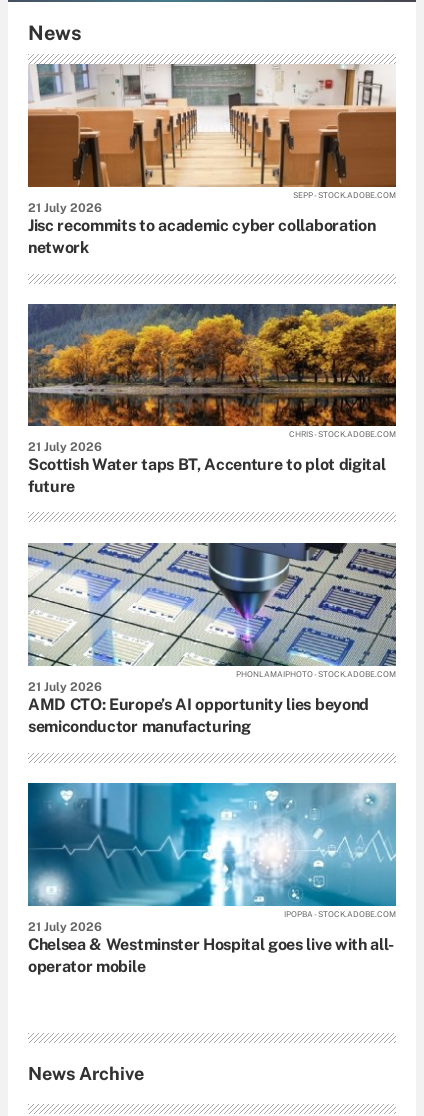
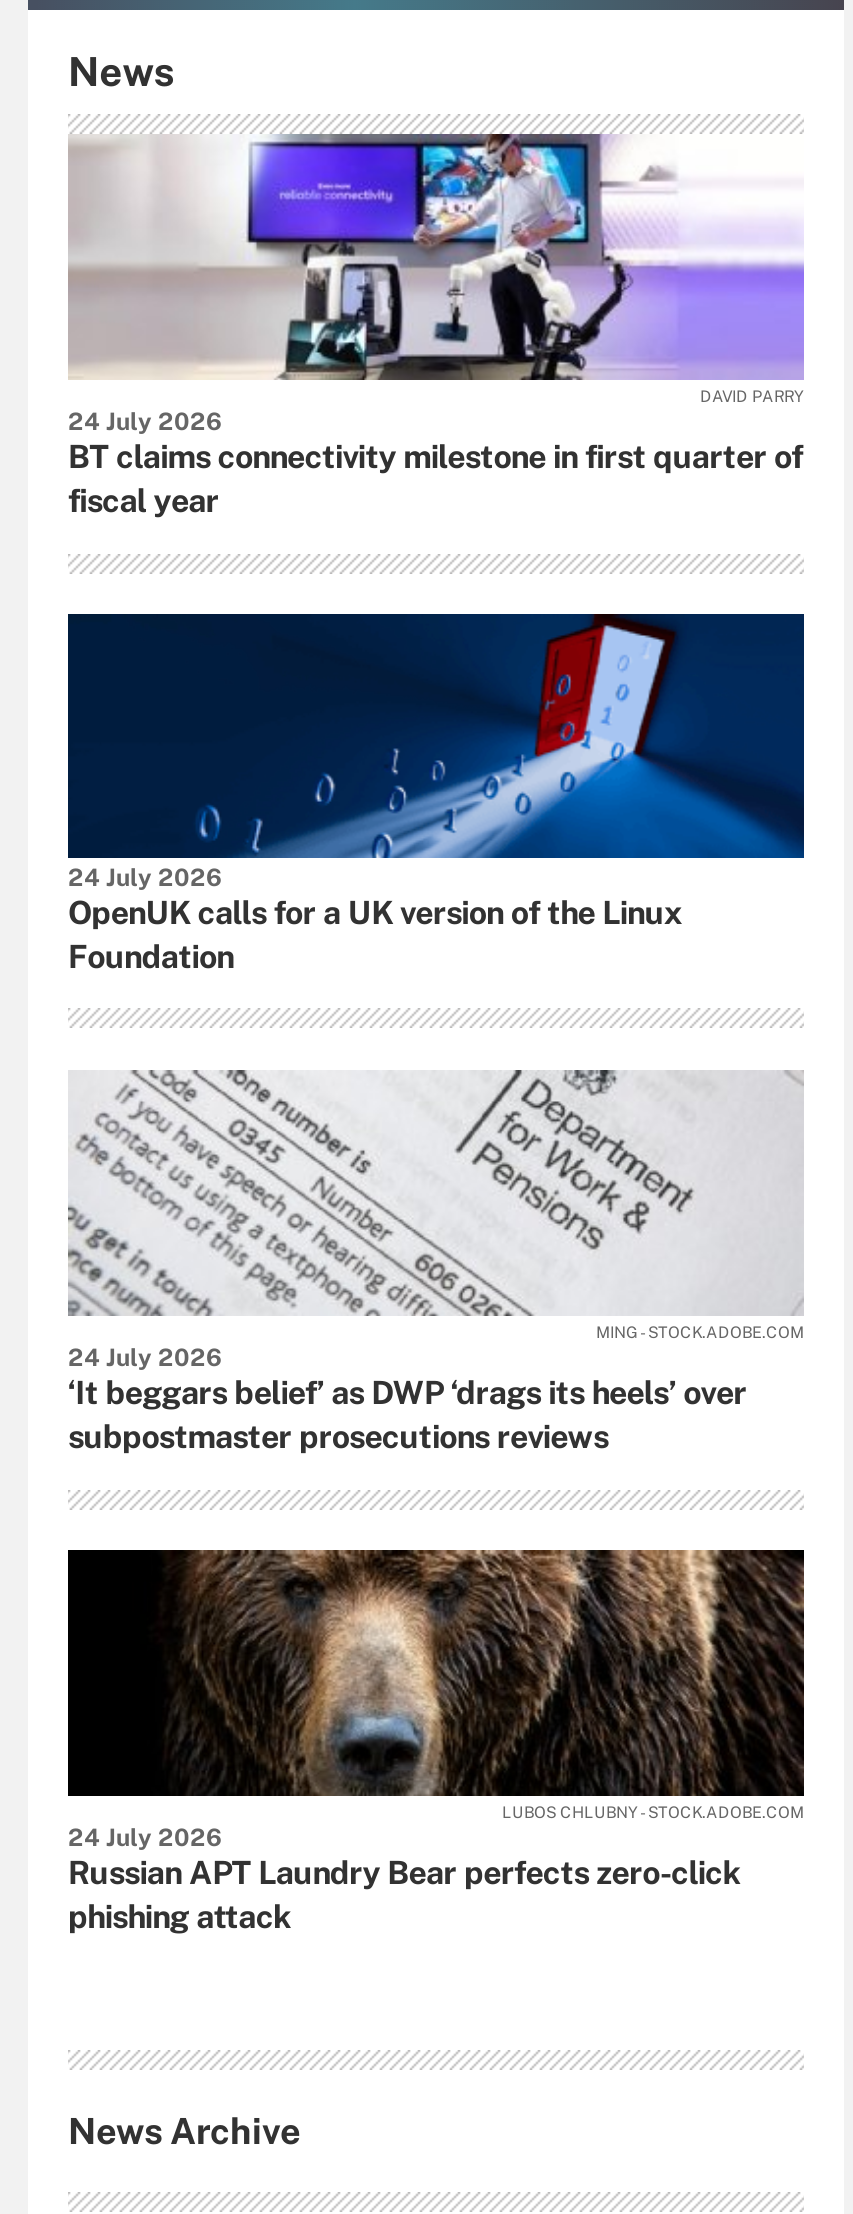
- [image]
- SEPP - STOCK.ADOBE.COM
- 21 July 2026
- Jisc recommits to academic cyber collaboration
- network
+ [image]
+ DAVID PARRY
+ 24 July 2026
+ BT claims connectivity milestone in first quarter of
+ fiscal year

- [image]
- CHRIS - STOCK.ADOBE.COM
- 21 July 2026
- Scottish Water taps BT, Accenture to plot digital
- future
+ [image]
+ 24 July 2026
+ OpenUK calls for a UK version of the Linux
+ Foundation

- [image]
- PHONLAMAIPHOTO - STOCK.ADOBE.COM
- 21 July 2026
- AMD CTO: Europe’s AI opportunity lies beyond
- semiconductor manufacturing
+ [image]
+ MING - STOCK.ADOBE.COM
+ 24 July 2026
+ ‘It beggars belief’ as DWP ‘drags its heels’ over
+ subpostmaster prosecutions reviews

- [image]
- IPOPBA - STOCK.ADOBE.COM
- 21 July 2026
- Chelsea & Westminster Hospital goes live with all-
- operator mobile
+ [image]
+ LUBOS CHLUBNY - STOCK.ADOBE.COM
+ 24 July 2026
+ Russian APT Laundry Bear perfects zero-click
+ phishing attack
